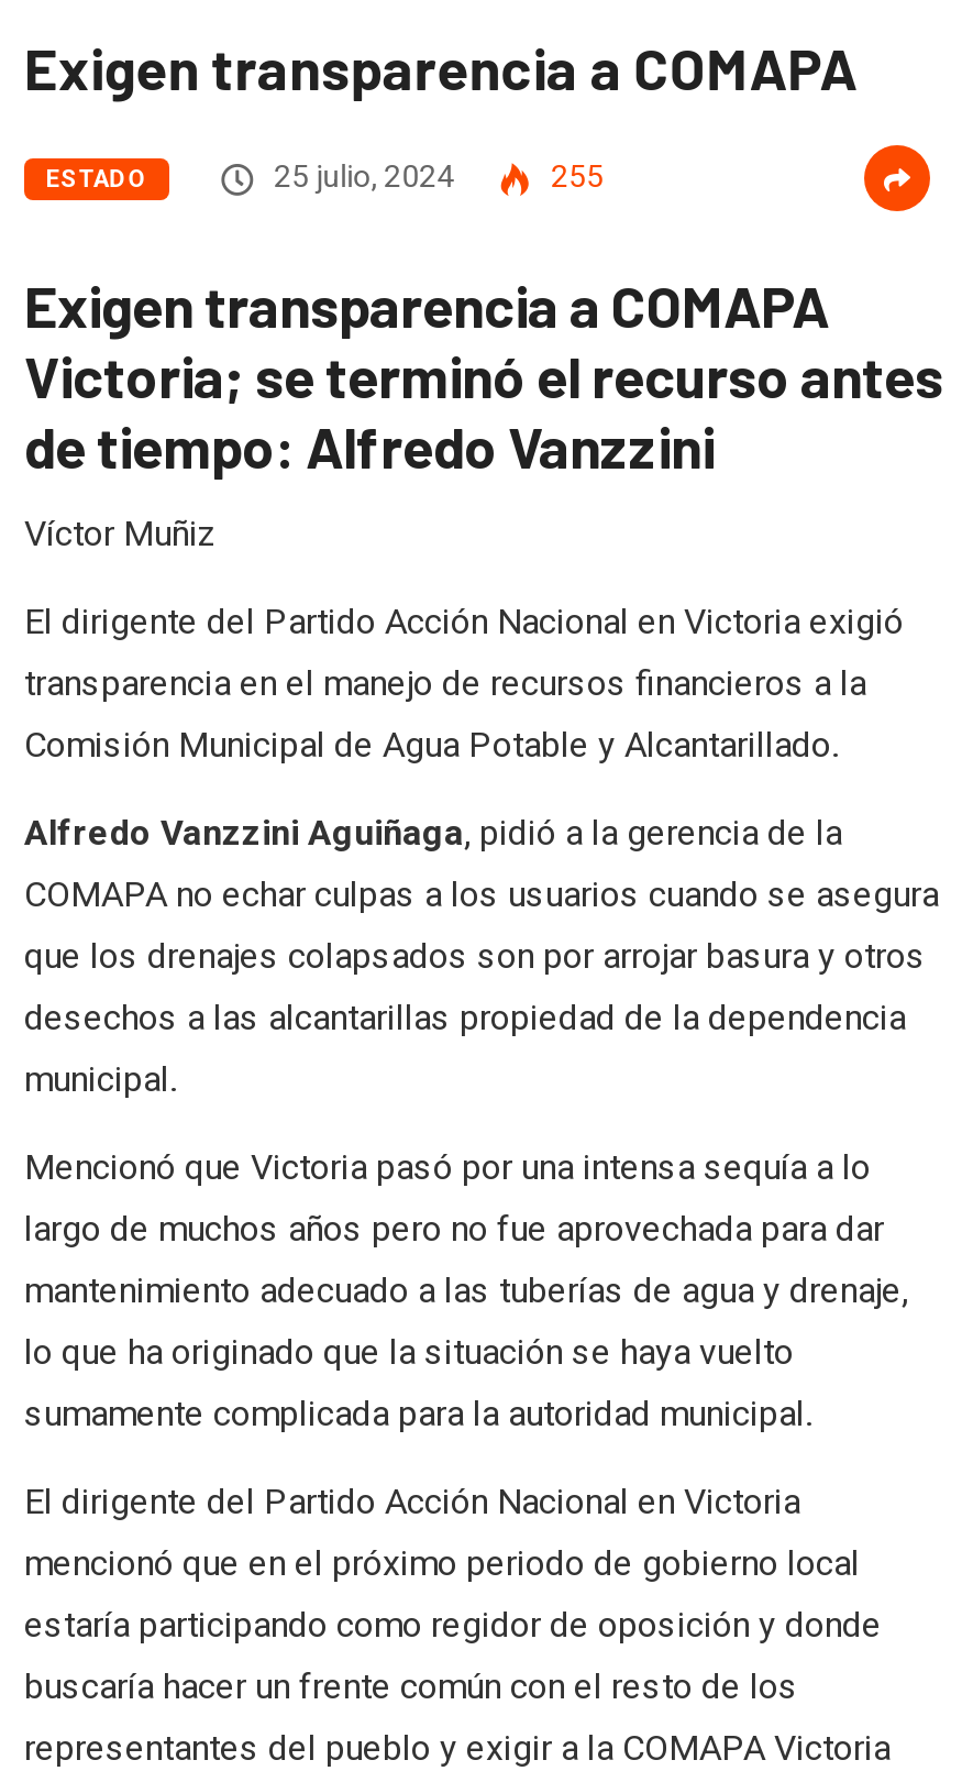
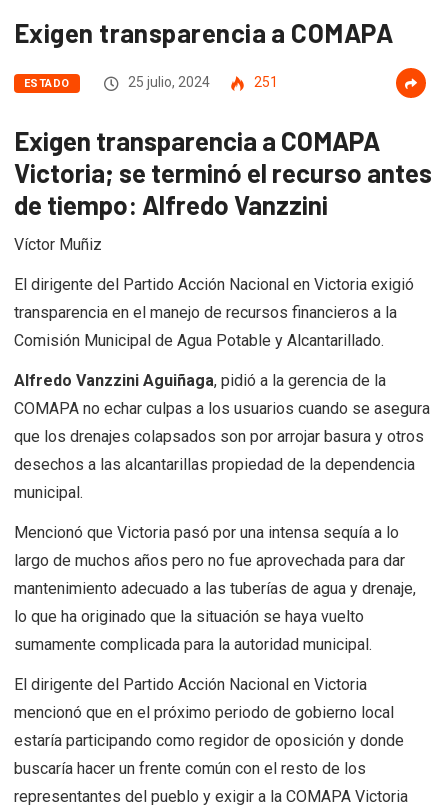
- 255
+ 251
